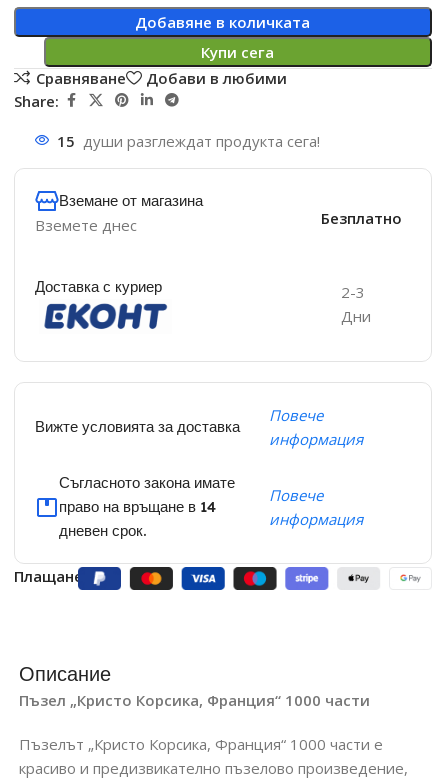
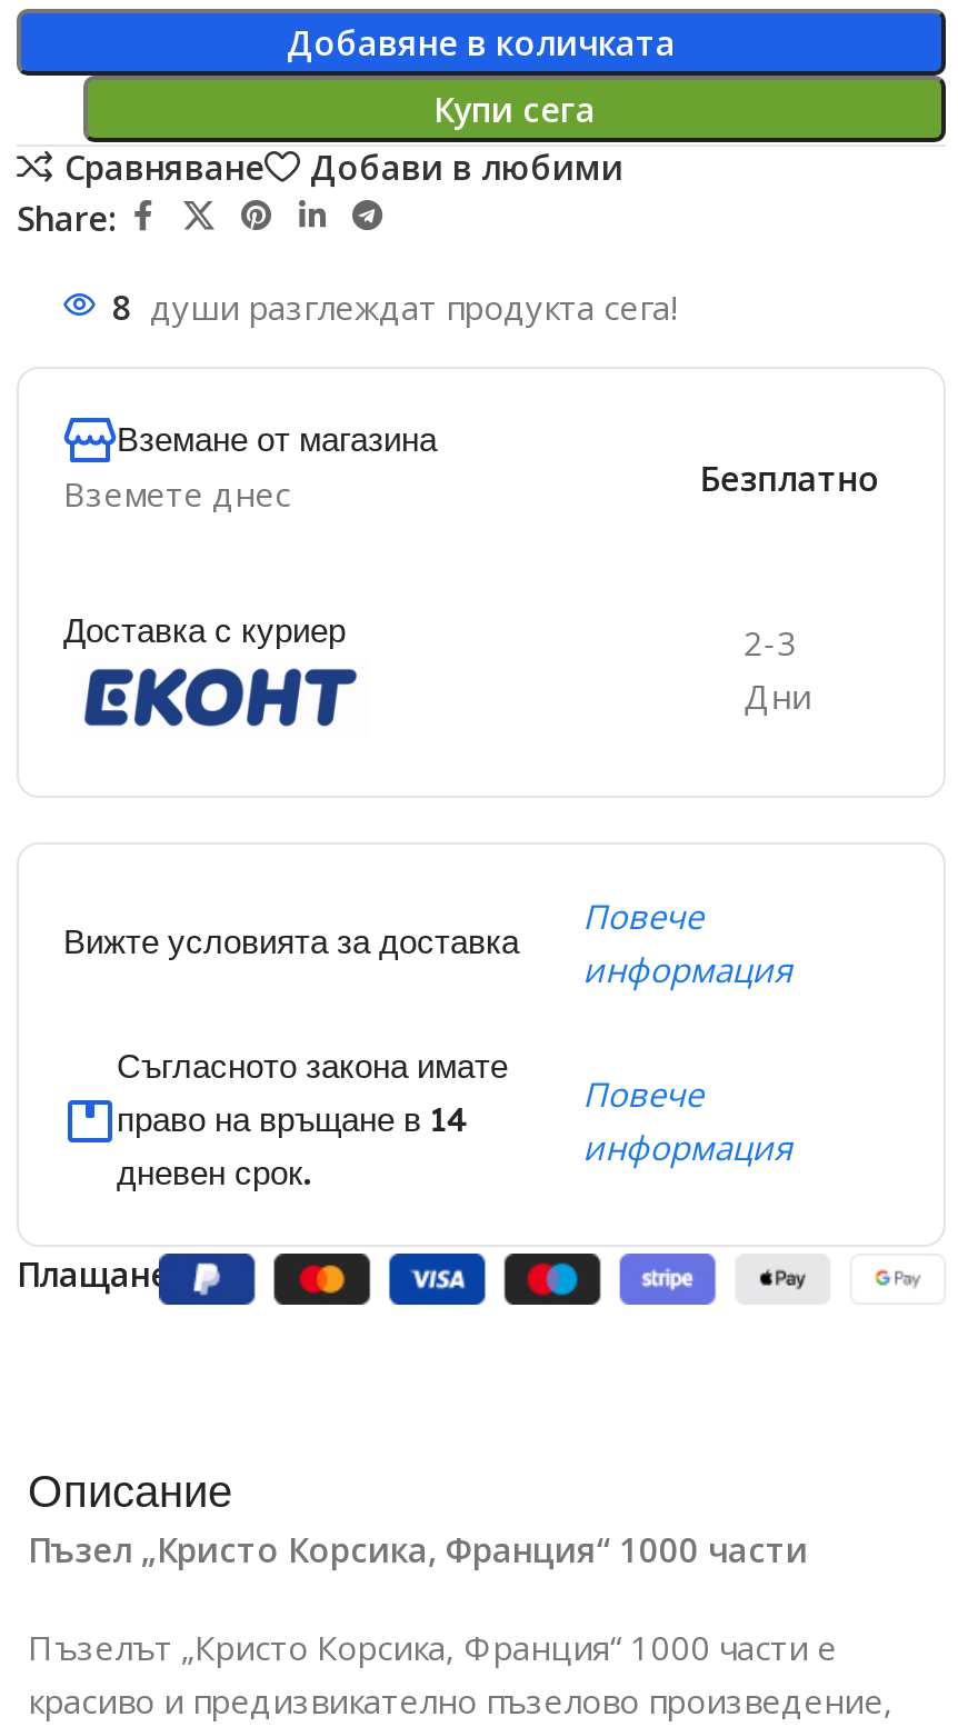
- 15 души разглеждат продукта сега!
+ 8 души разглеждат продукта сега!
